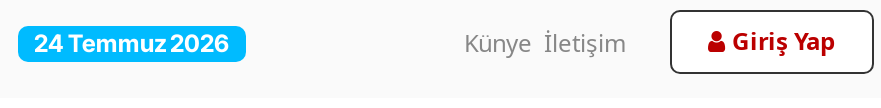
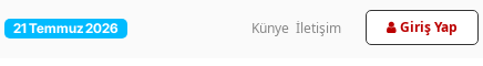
- 24 Temmuz 2026
+ 21 Temmuz 2026
